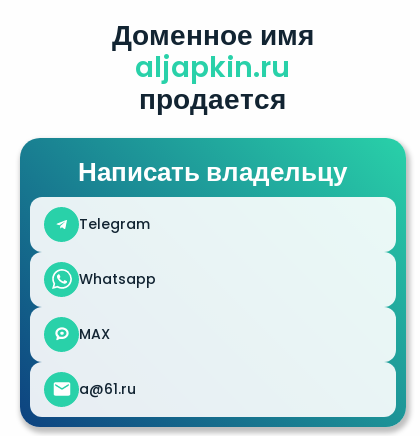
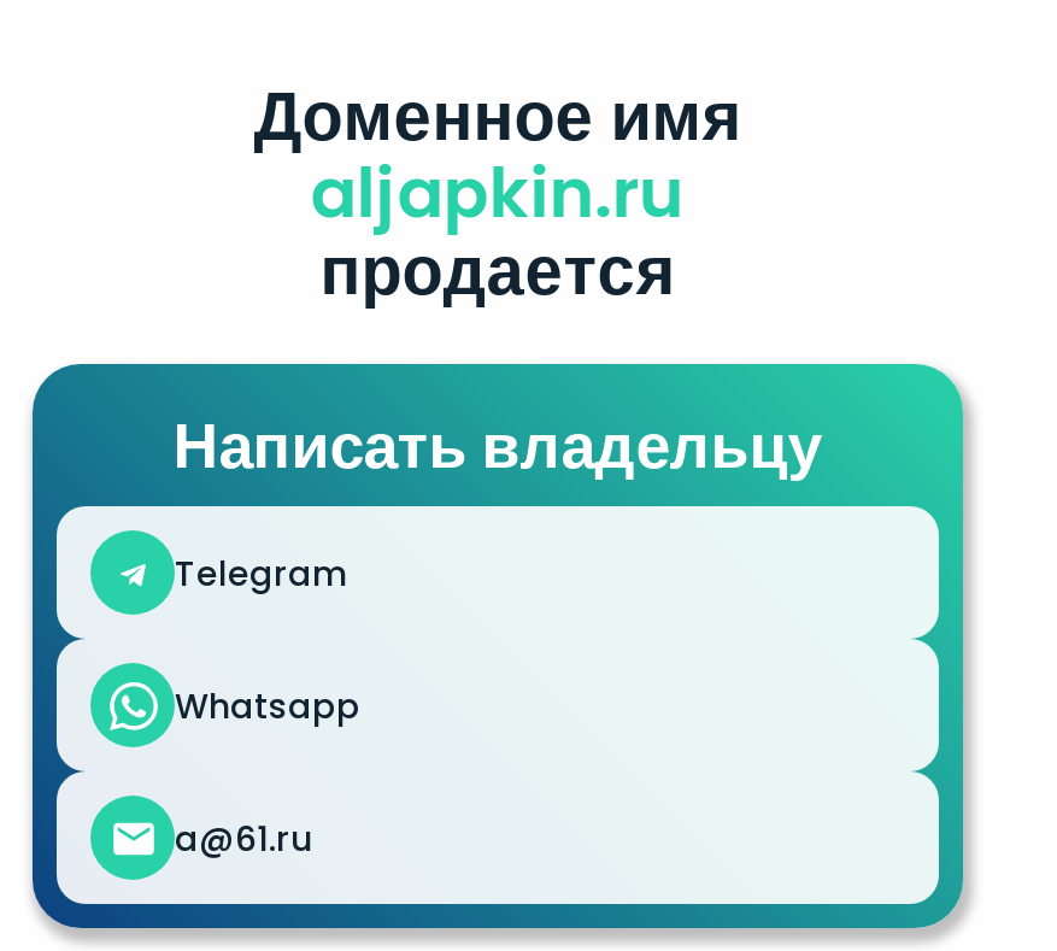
- MAX
